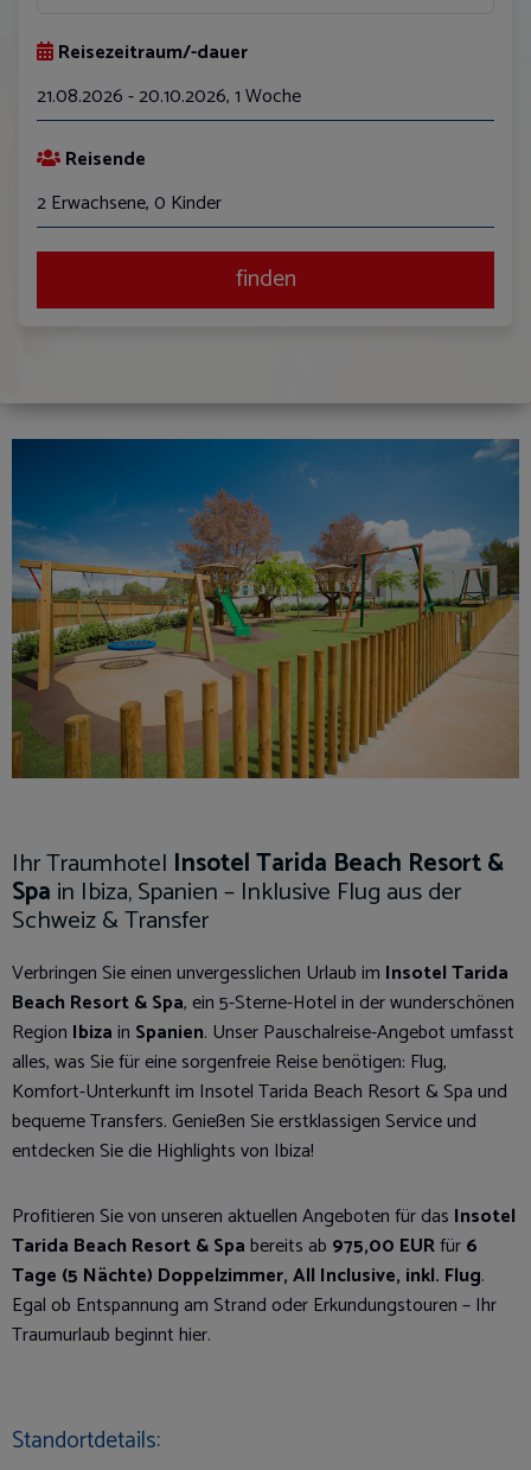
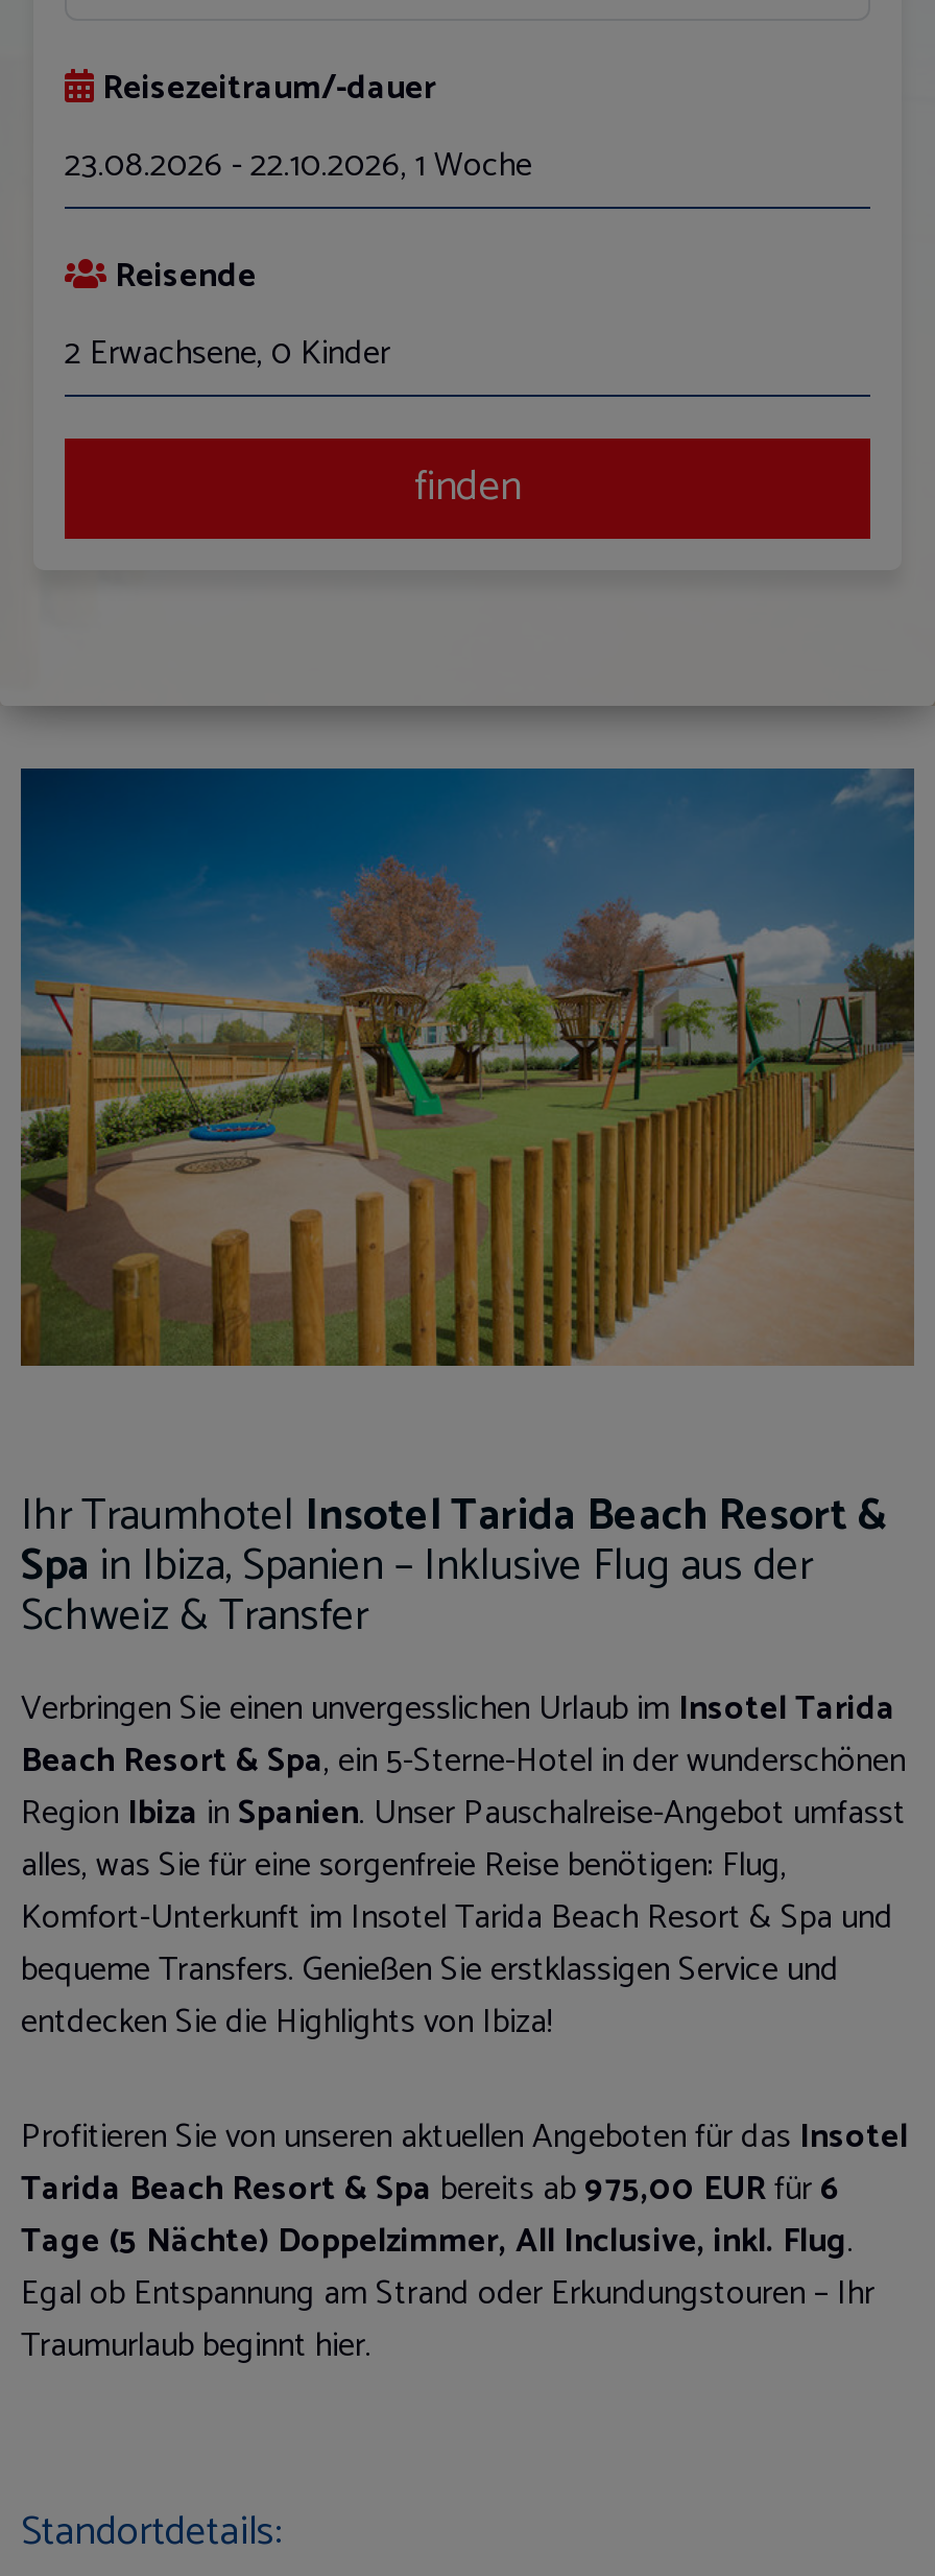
- 21.08.2026 - 20.10.2026, 1 Woche
+ 23.08.2026 - 22.10.2026, 1 Woche
